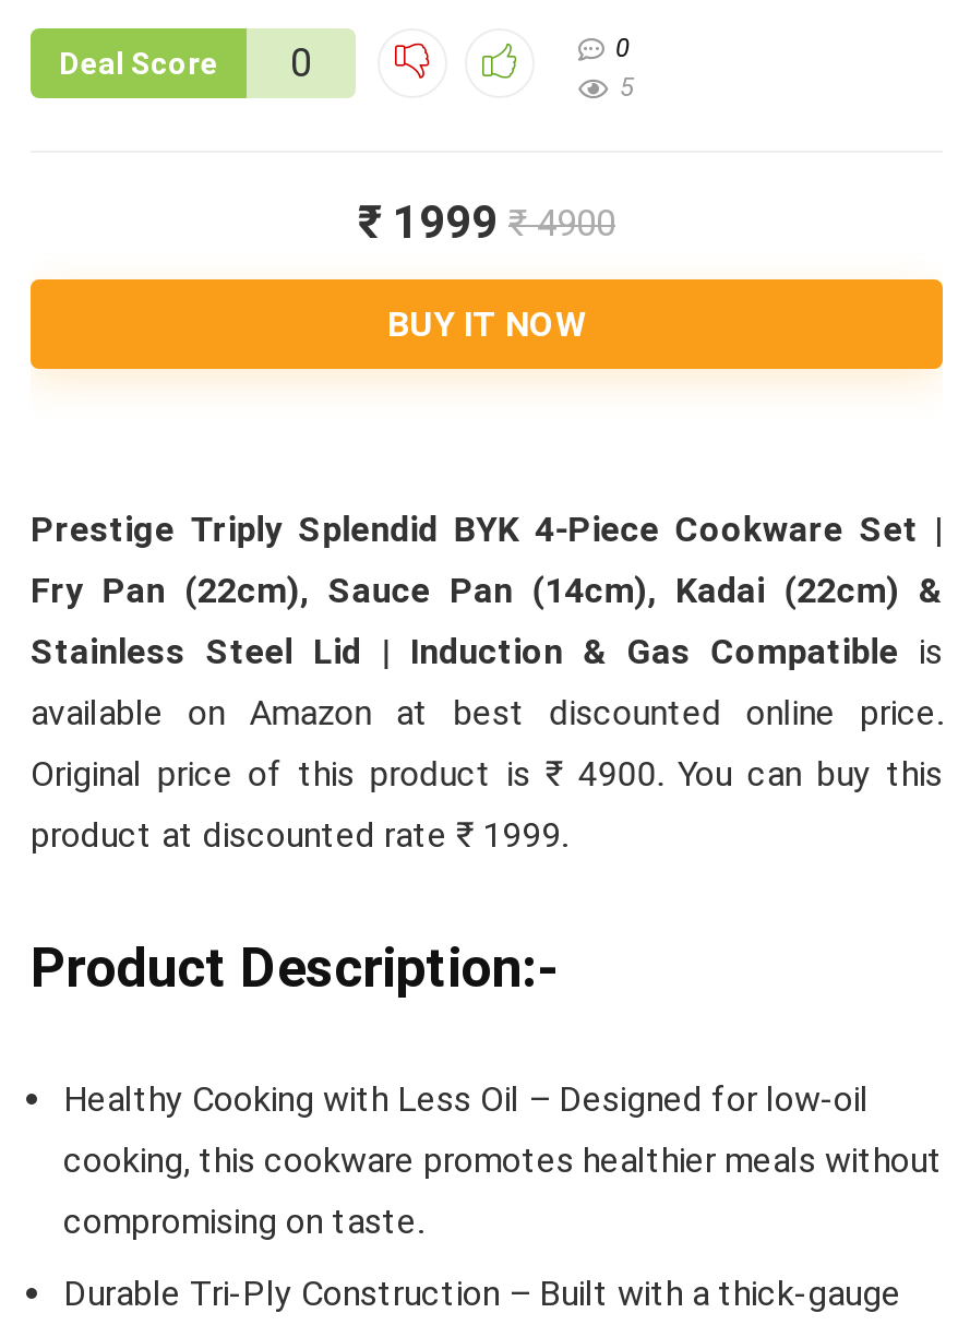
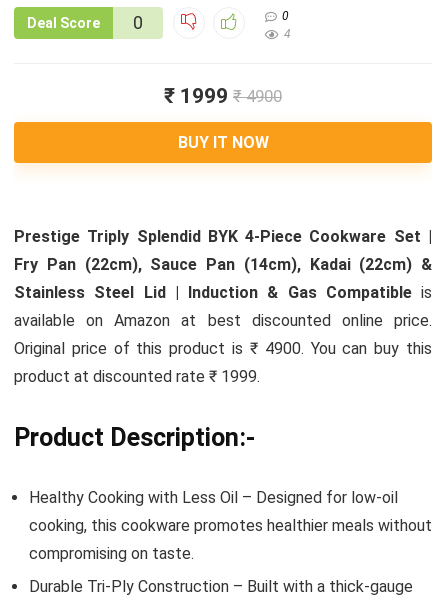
- 5
+ 4
